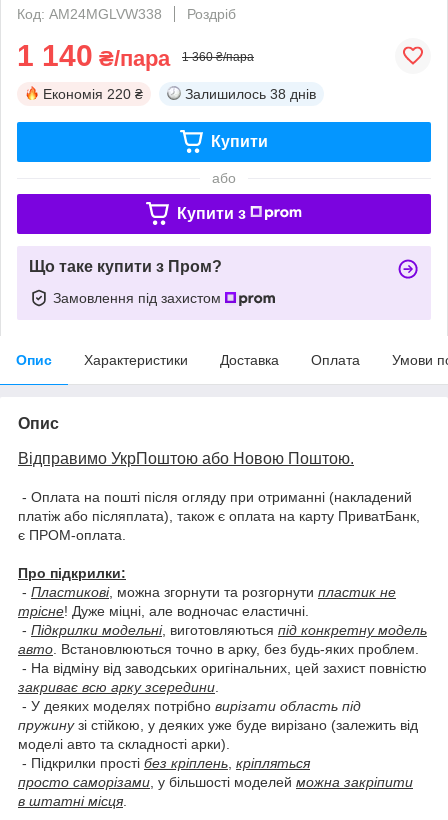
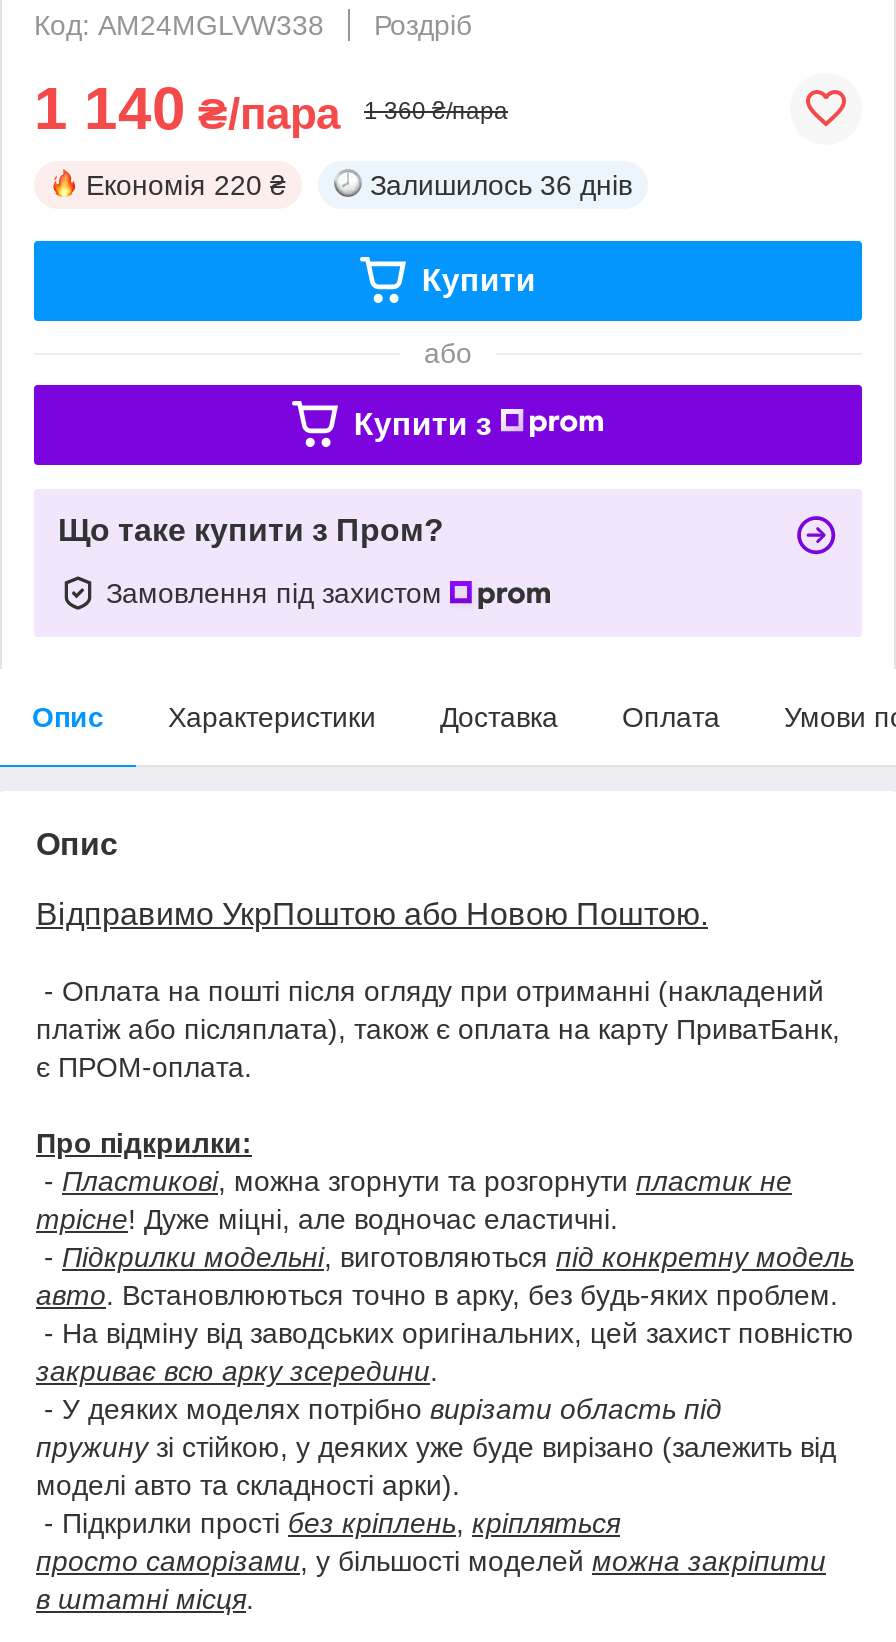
- Залишилось 38 днів
+ Залишилось 36 днів
